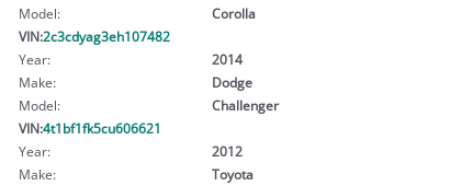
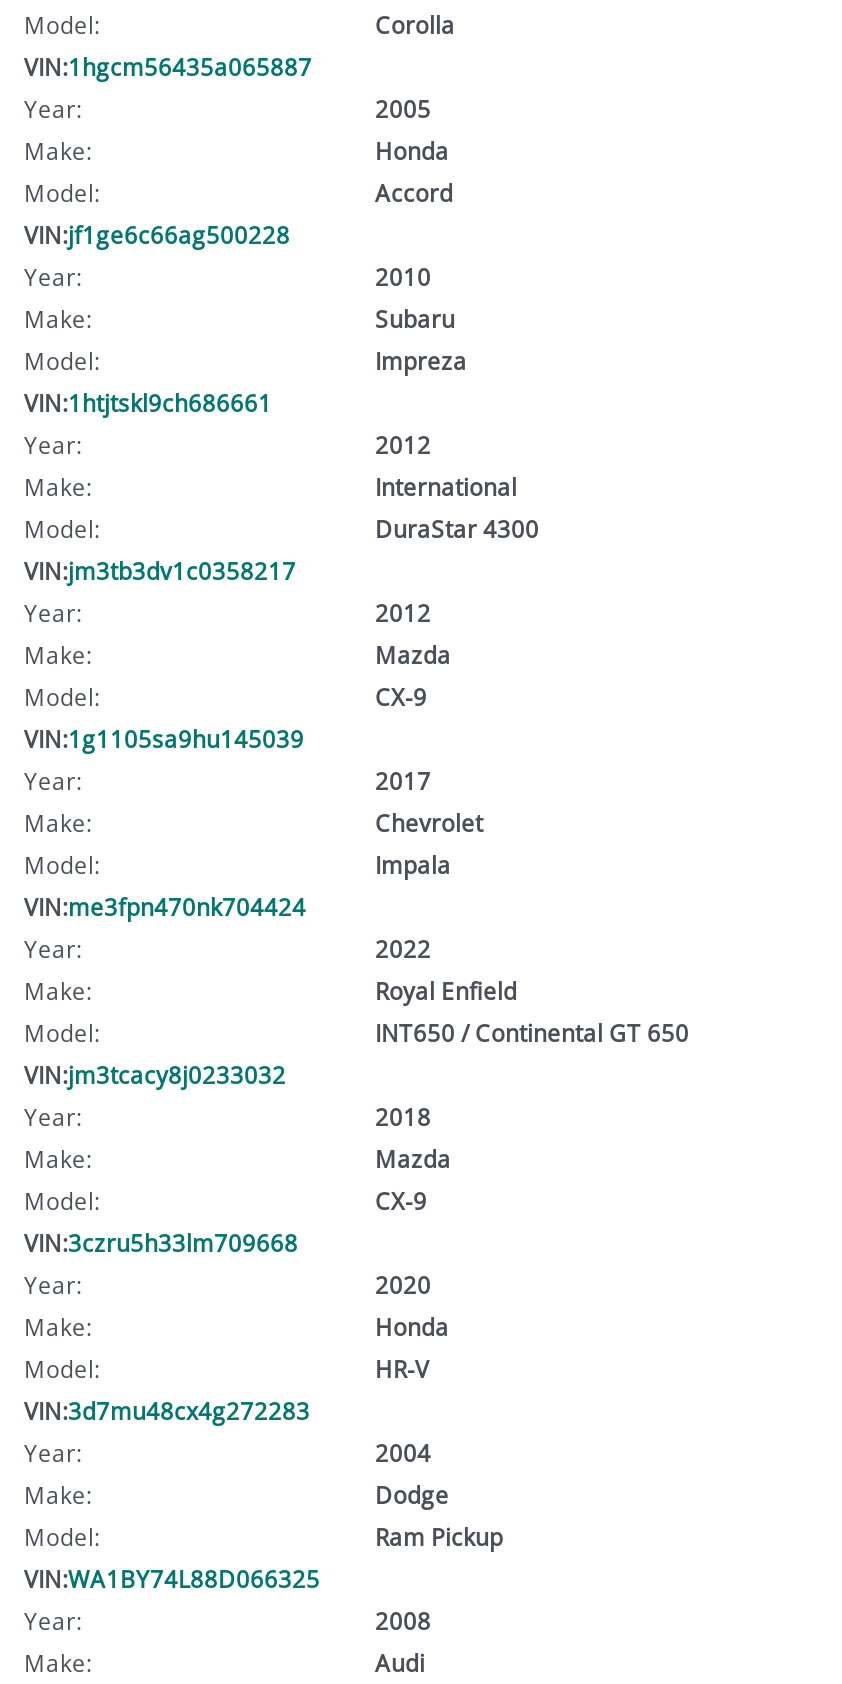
- VIN:2c3cdyag3eh107482
+ VIN:1hgcm56435a065887

- 2014
+ 2005
+ Make:
+ Honda
+ Model:
+ Accord
+ VIN:jf1ge6c66ag500228
+ Year:
+ 2010
+ Make:
+ Subaru
+ Model:
+ Impreza
+ VIN:1htjtskl9ch686661
+ Year:
+ 2012
+ Make:
+ International
+ Model:
+ DuraStar 4300
+ VIN:jm3tb3dv1c0358217
+ Year:
+ 2012
+ Make:
+ Mazda
+ Model:
+ CX-9
+ VIN:1g1105sa9hu145039
+ Year:
+ 2017
+ Make:
+ Chevrolet
+ Model:
+ Impala
+ VIN:me3fpn470nk704424
+ Year:
+ 2022
+ Make:
+ Royal Enfield
+ Model:
+ INT650 / Continental GT 650
+ VIN:jm3tcacy8j0233032
+ Year:
+ 2018
+ Make:
+ Mazda
+ Model:
+ CX-9
+ VIN:3czru5h33lm709668
+ Year:
+ 2020
+ Make:
+ Honda
+ Model:
+ HR-V
+ VIN:3d7mu48cx4g272283
+ Year:
+ 2004

- Challenger
- VIN:4t1bf1fk5cu606621
+ Ram Pickup
+ VIN:WA1BY74L88D066325

- 2012
+ 2008

- Toyota
+ Audi
